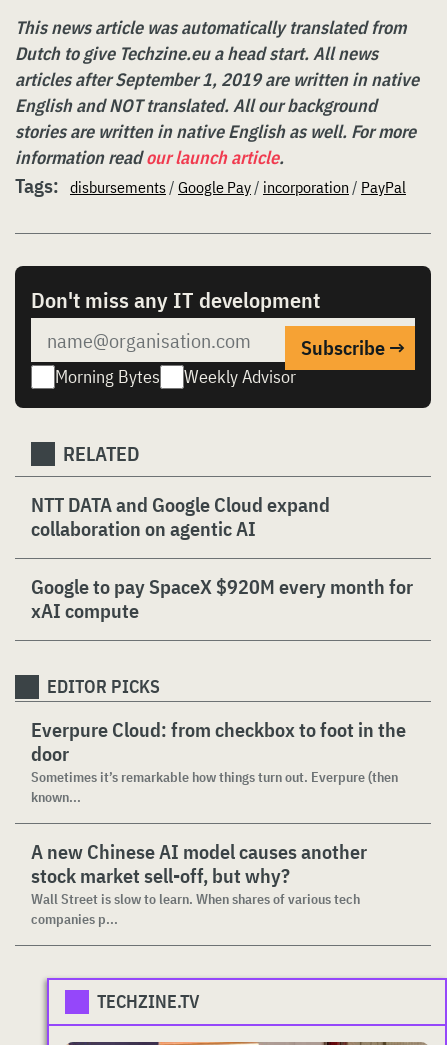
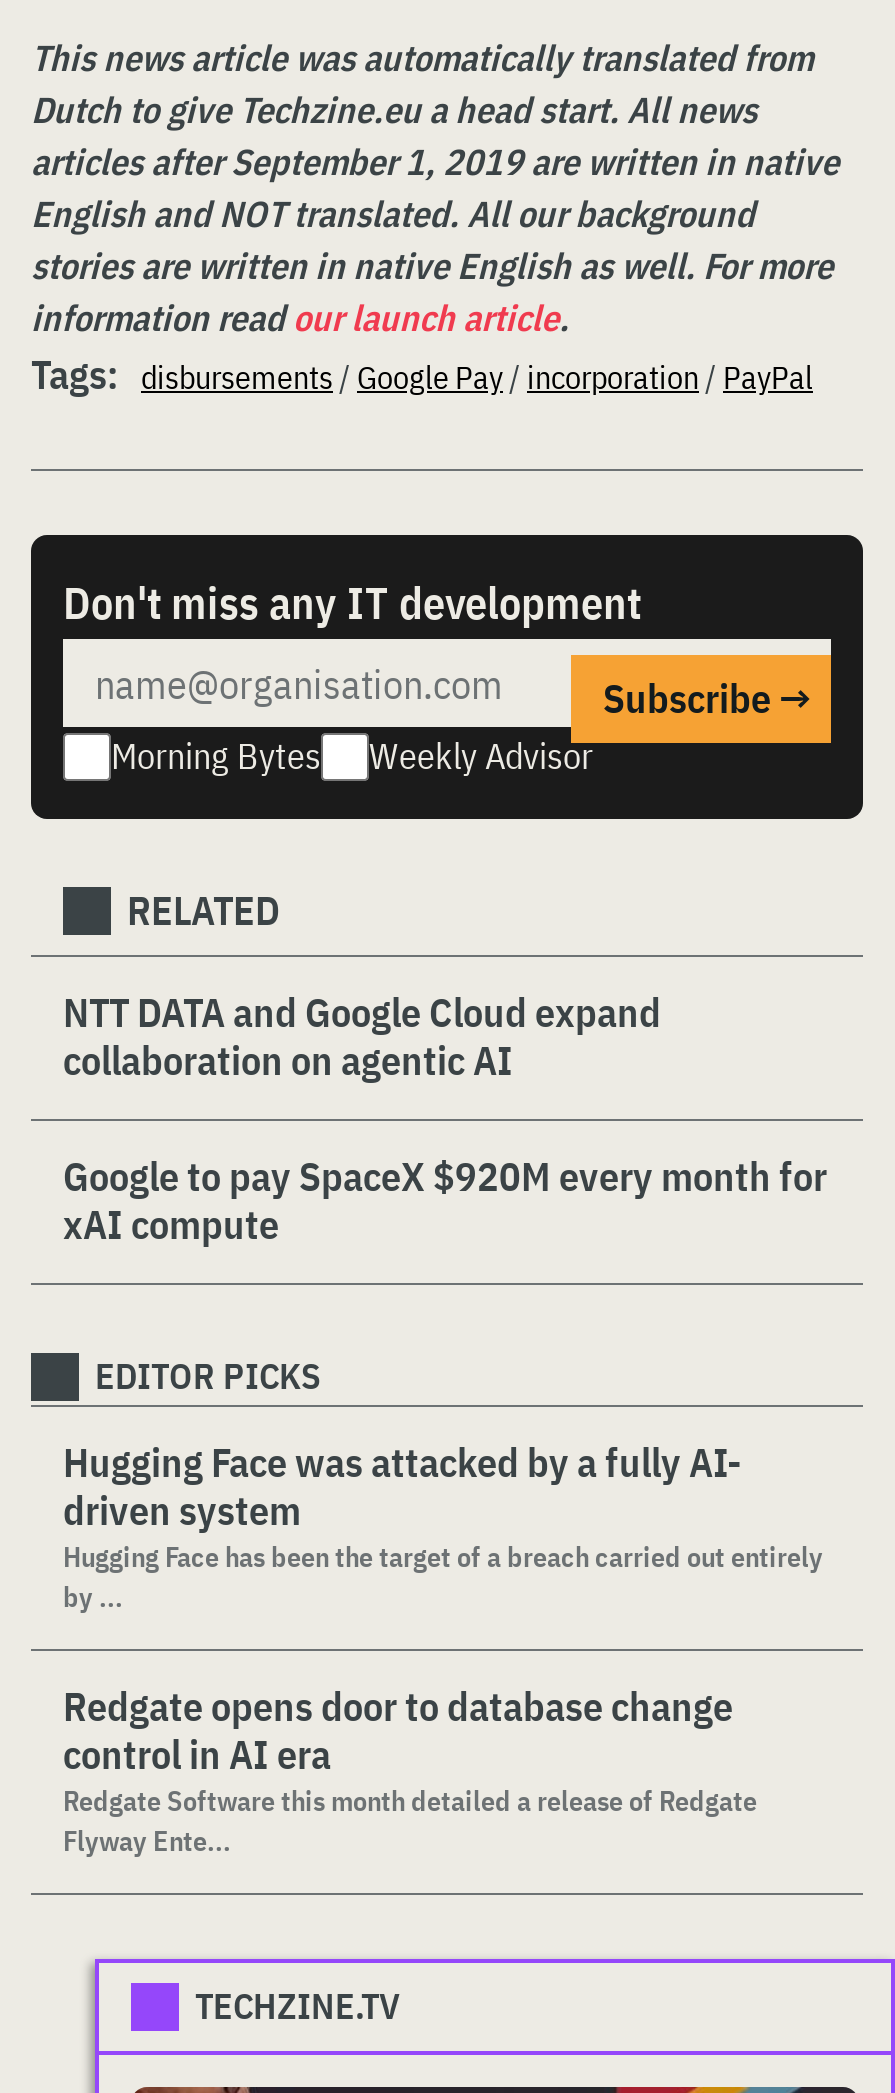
- Everpure Cloud: from checkbox to foot in the
- door
- Sometimes it’s remarkable how things turn out. Everpure (then
- known...
+ Hugging Face was attacked by a fully AI-
+ driven system
+ Hugging Face has been the target of a breach carried out entirely
+ by ...

- A new Chinese AI model causes another
- stock market sell-off, but why?
- Wall Street is slow to learn. When shares of various tech
- companies p...
+ Redgate opens door to database change
+ control in AI era
+ Redgate Software this month detailed a release of Redgate
+ Flyway Ente...
